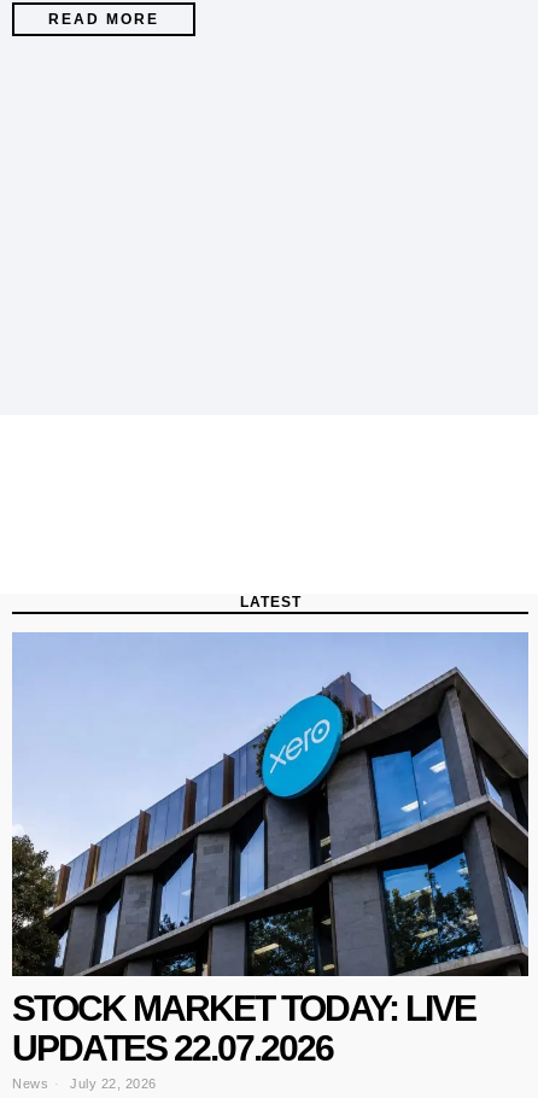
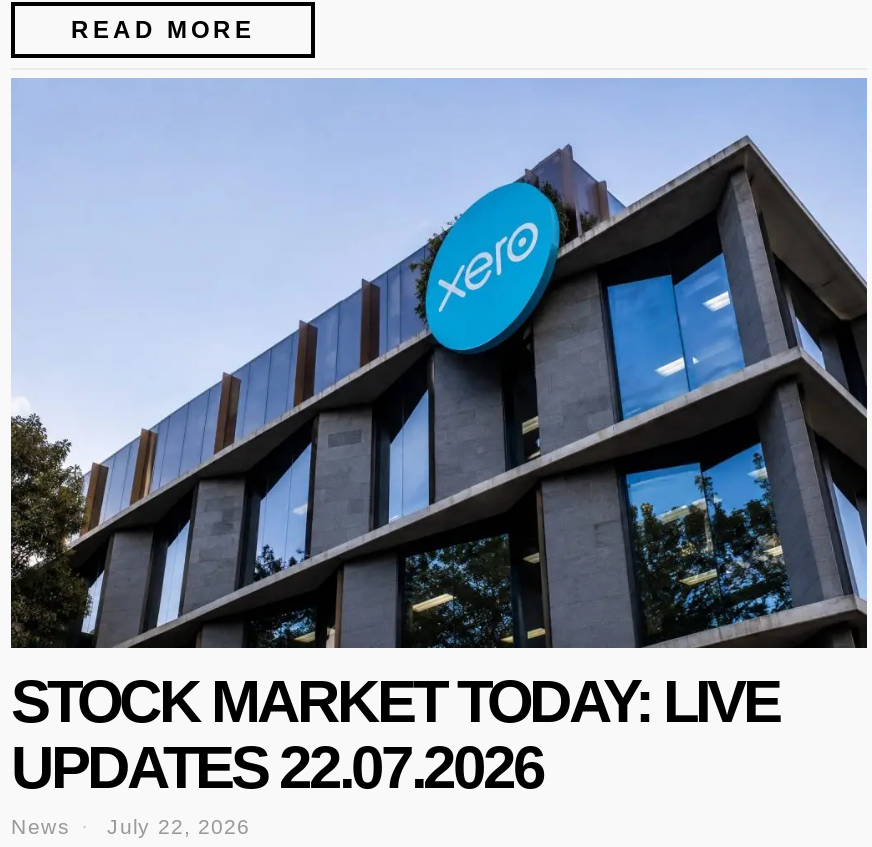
- LATEST
